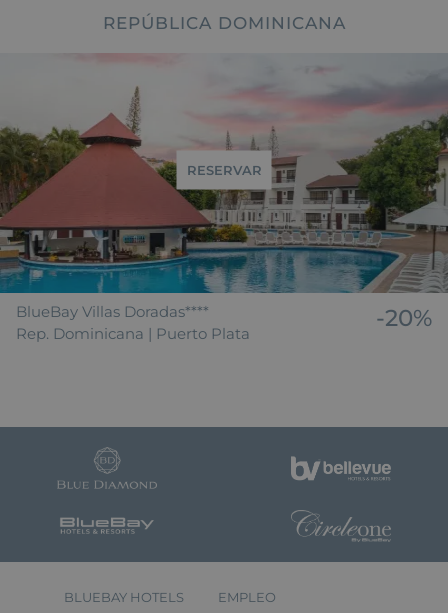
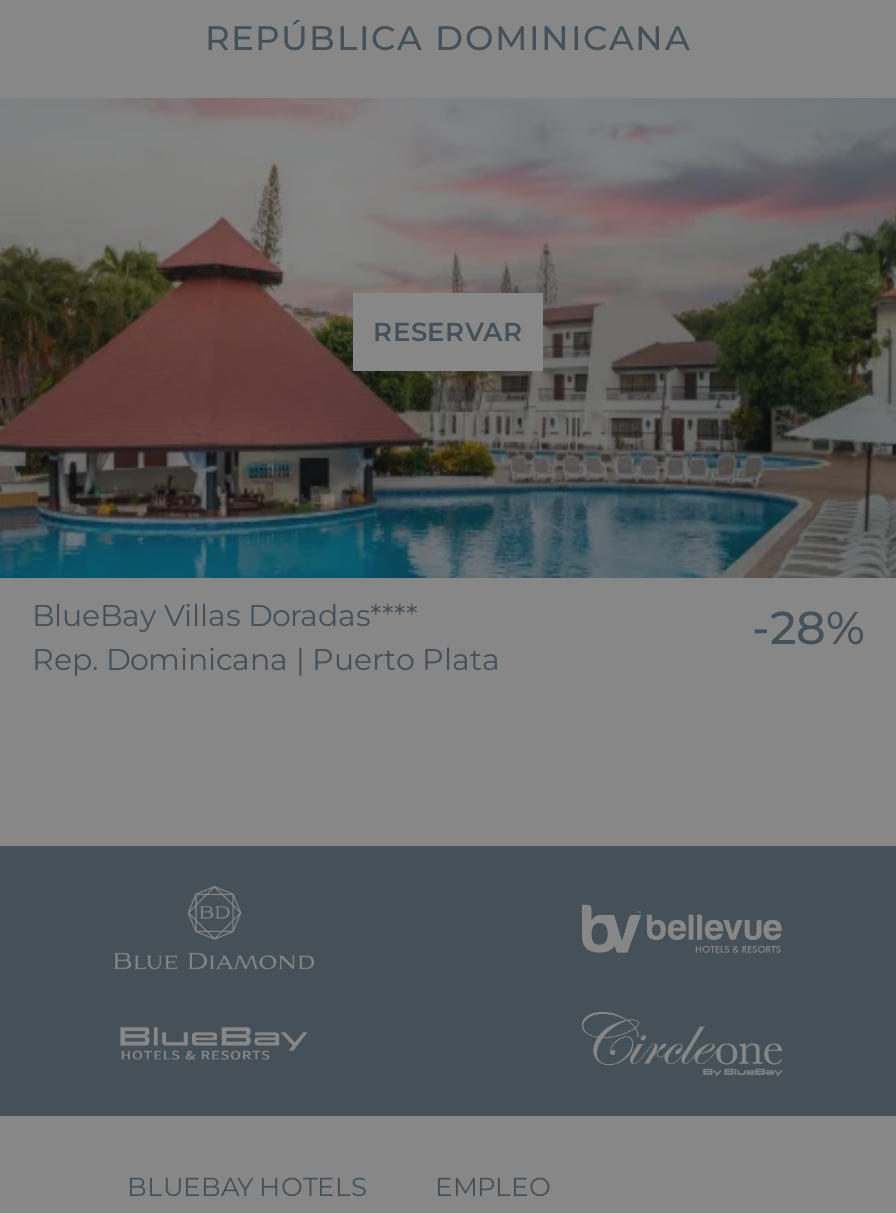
- -20%
+ -28%
